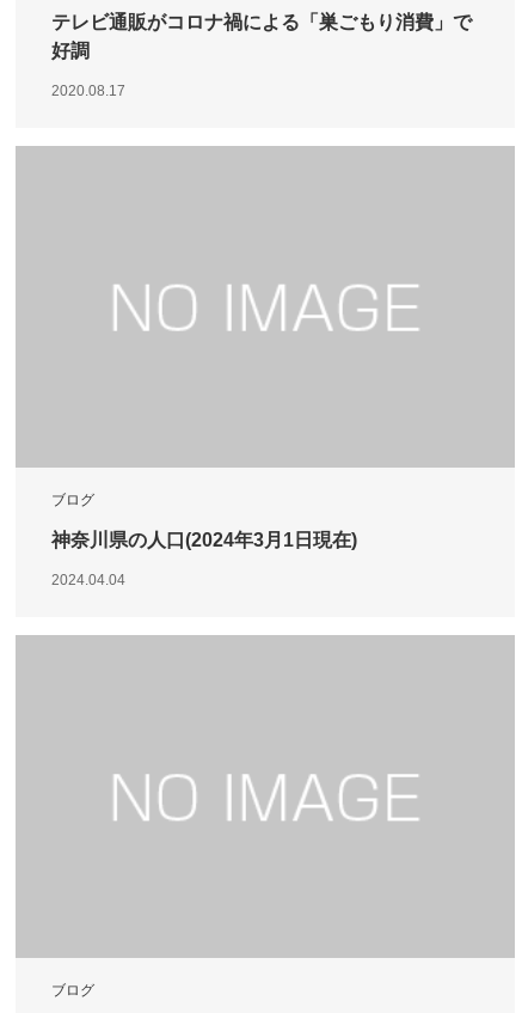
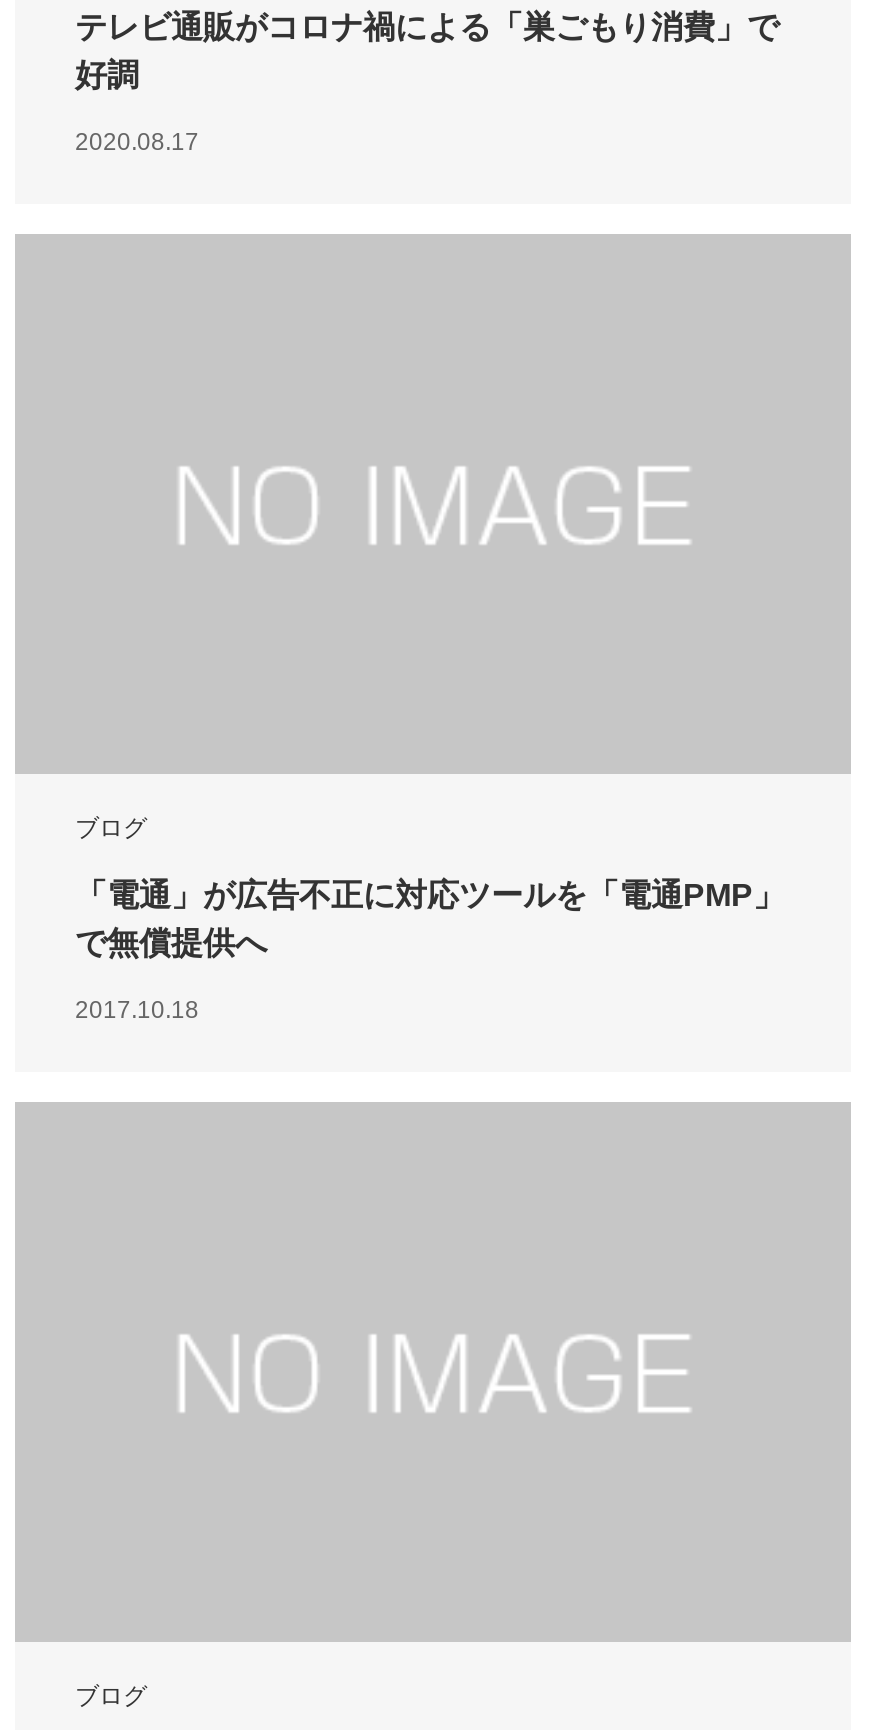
- 神奈川県の人口(2024年3月1日現在)
+ 「電通」が広告不正に対応ツールを「電通PMP」
+ で無償提供へ

- 2024.04.04
+ 2017.10.18
